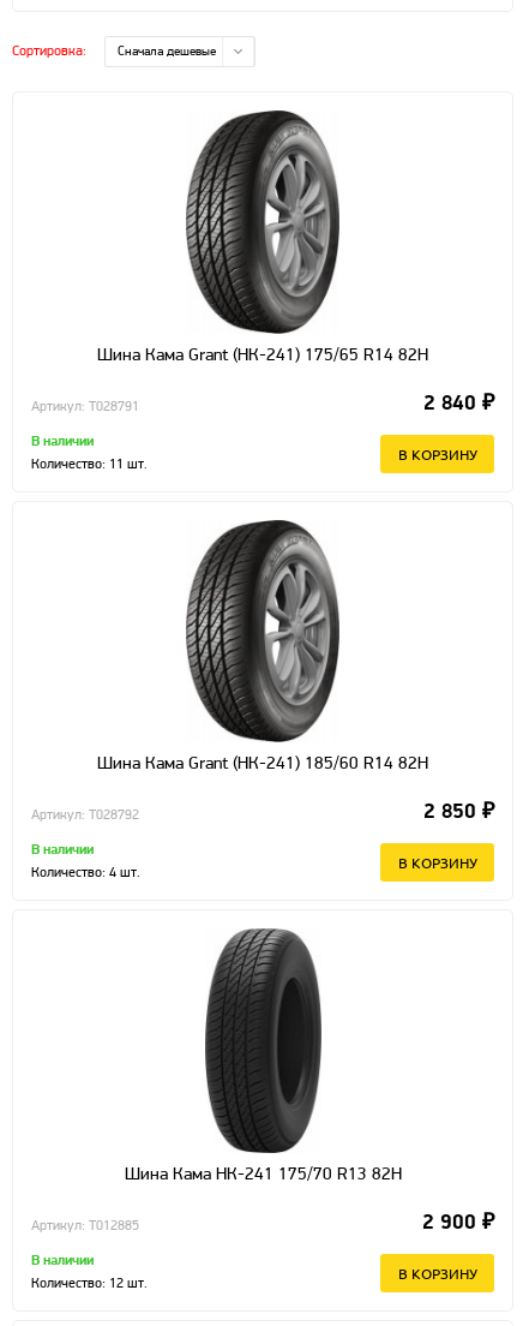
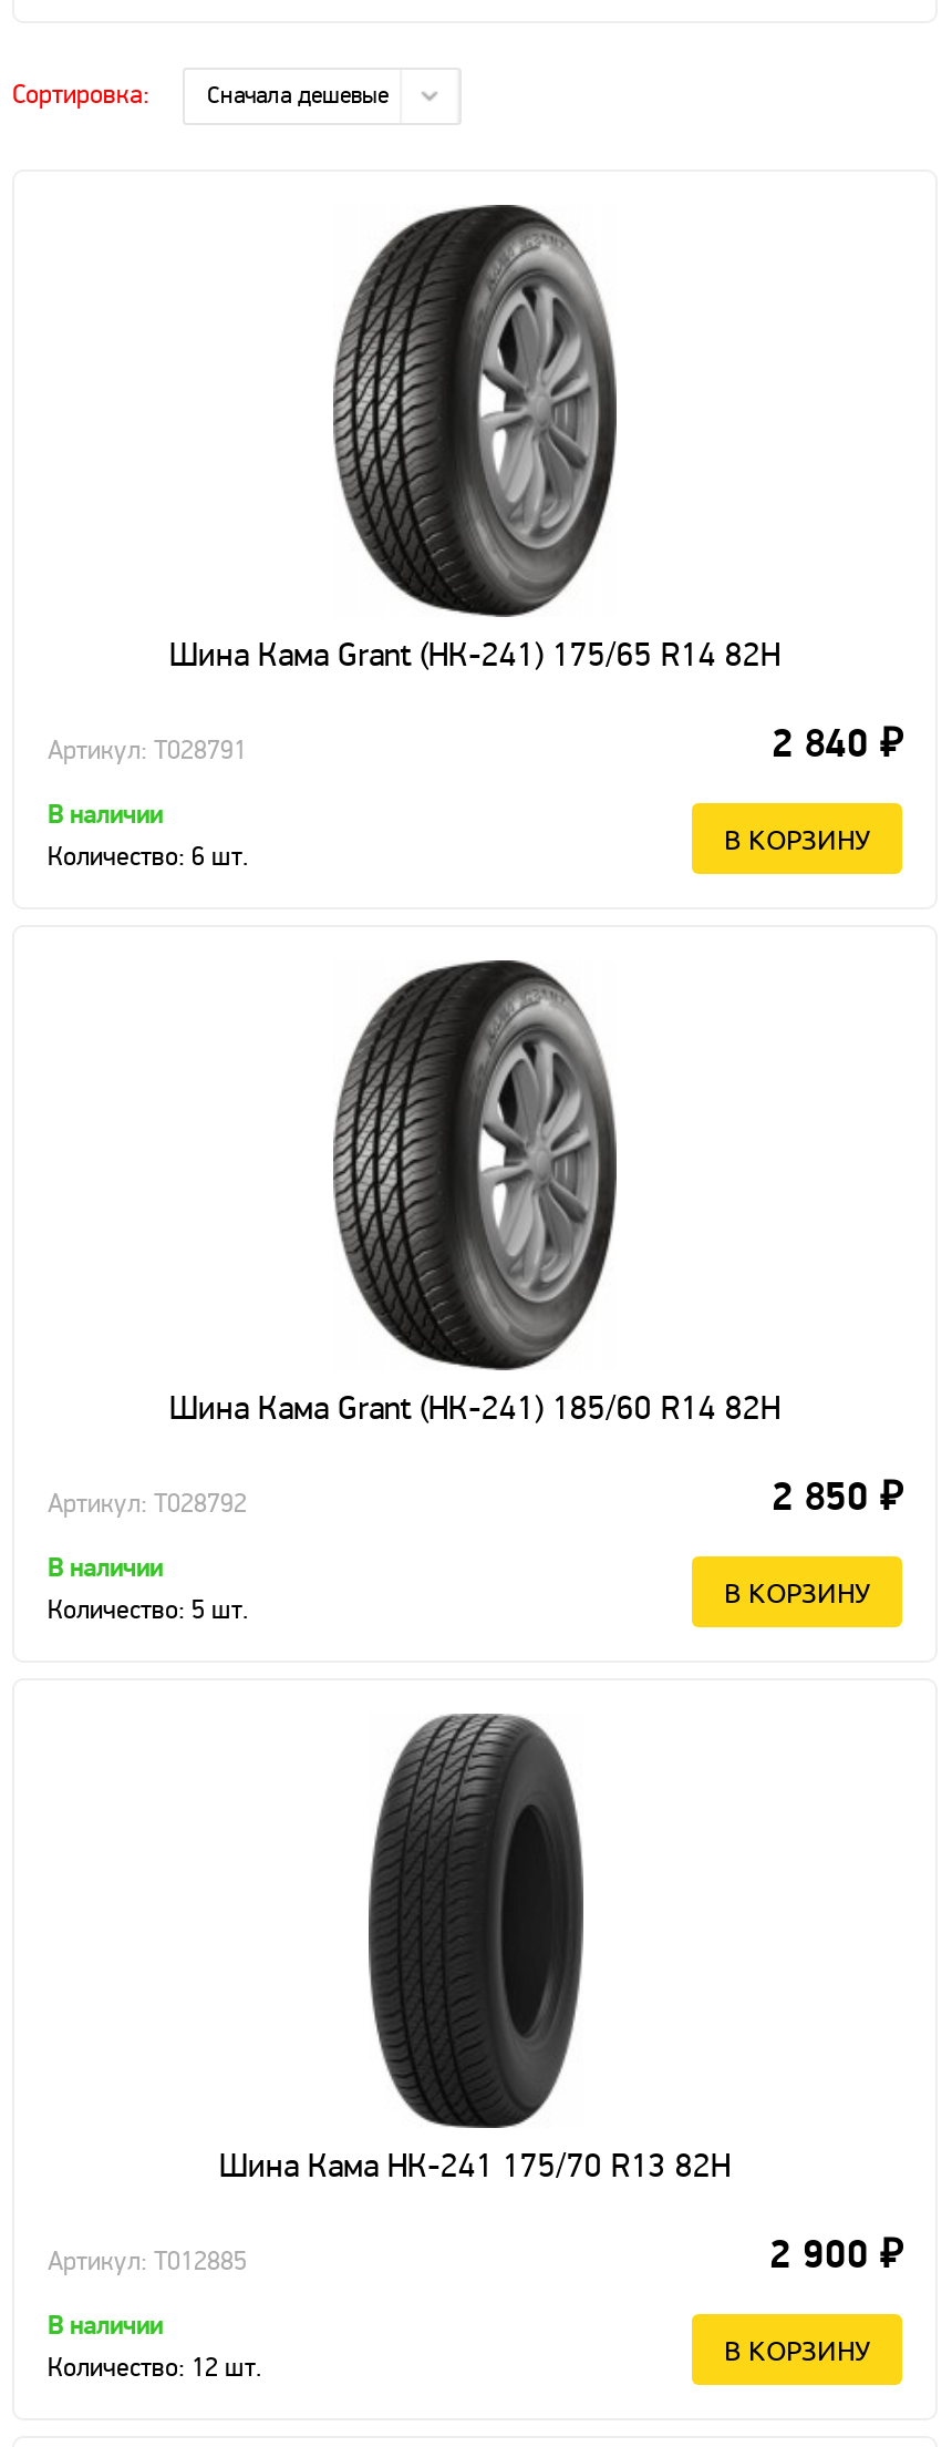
- Количество: 11 шт.
+ Количество: 6 шт.

- Количество: 4 шт.
+ Количество: 5 шт.
